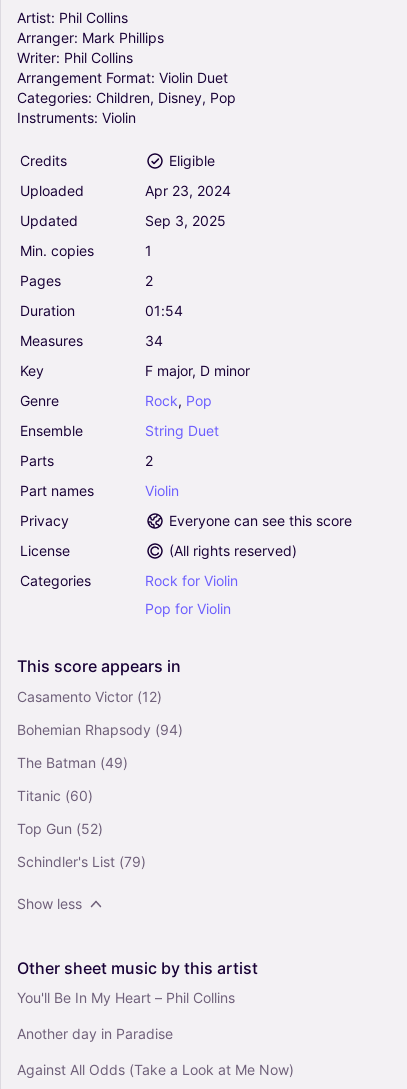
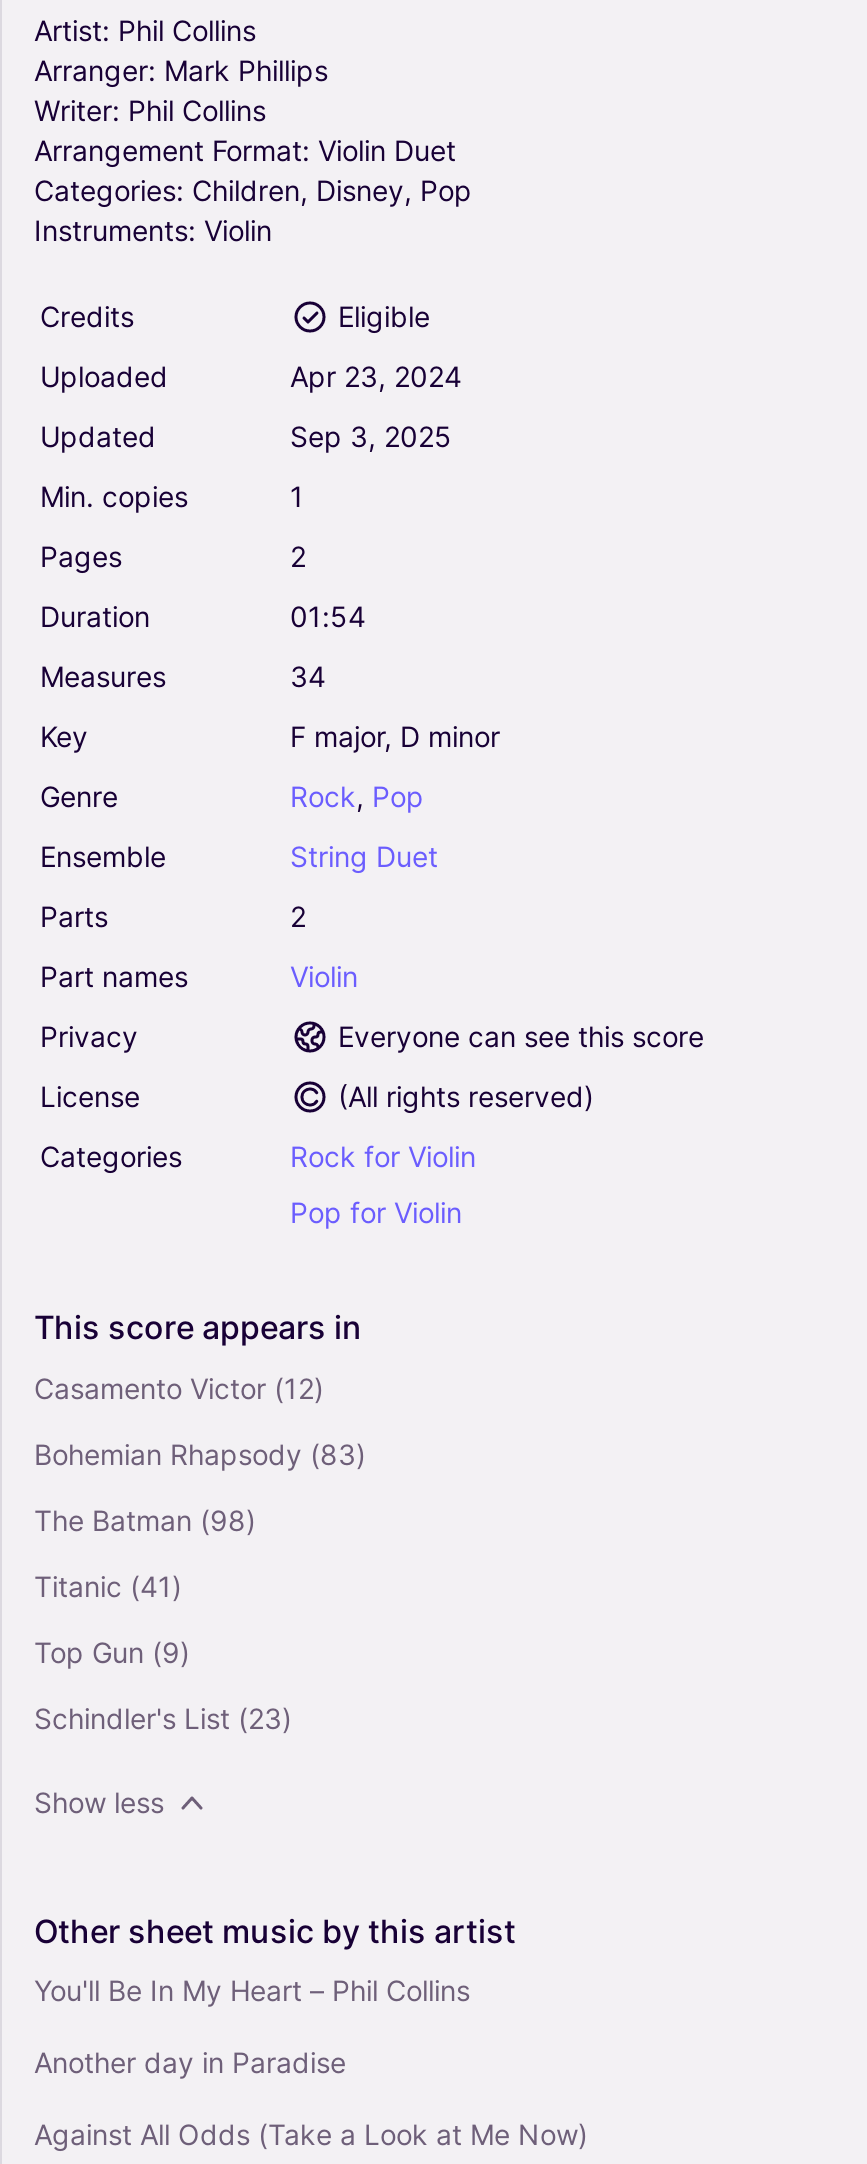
- Bohemian Rhapsody (94)
+ Bohemian Rhapsody (83)

- The Batman (49)
+ The Batman (98)

- Titanic (60)
+ Titanic (41)

- Top Gun (52)
+ Top Gun (9)

- Schindler's List (79)
+ Schindler's List (23)
